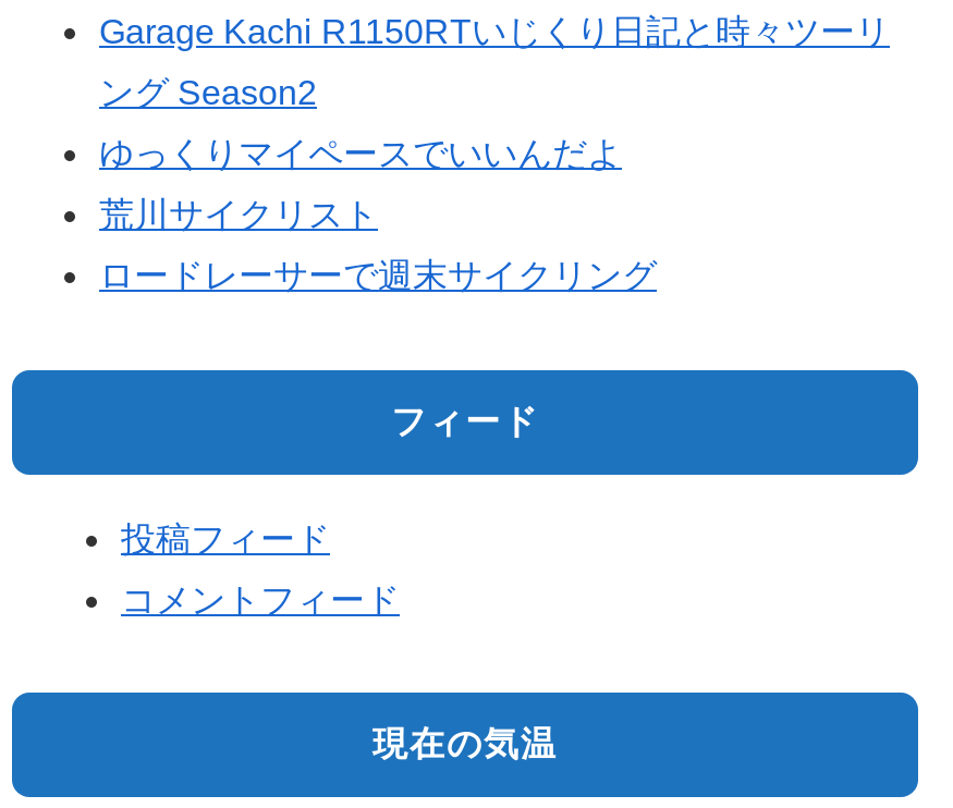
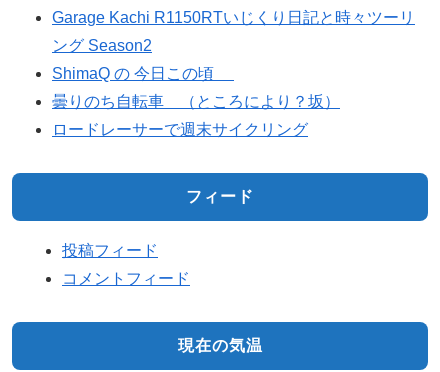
- ゆっくりマイペースでいいんだよ
+ ShimaQ の 今日この頃

- 荒川サイクリスト
+ 曇りのち自転車 （ところにより？坂）
